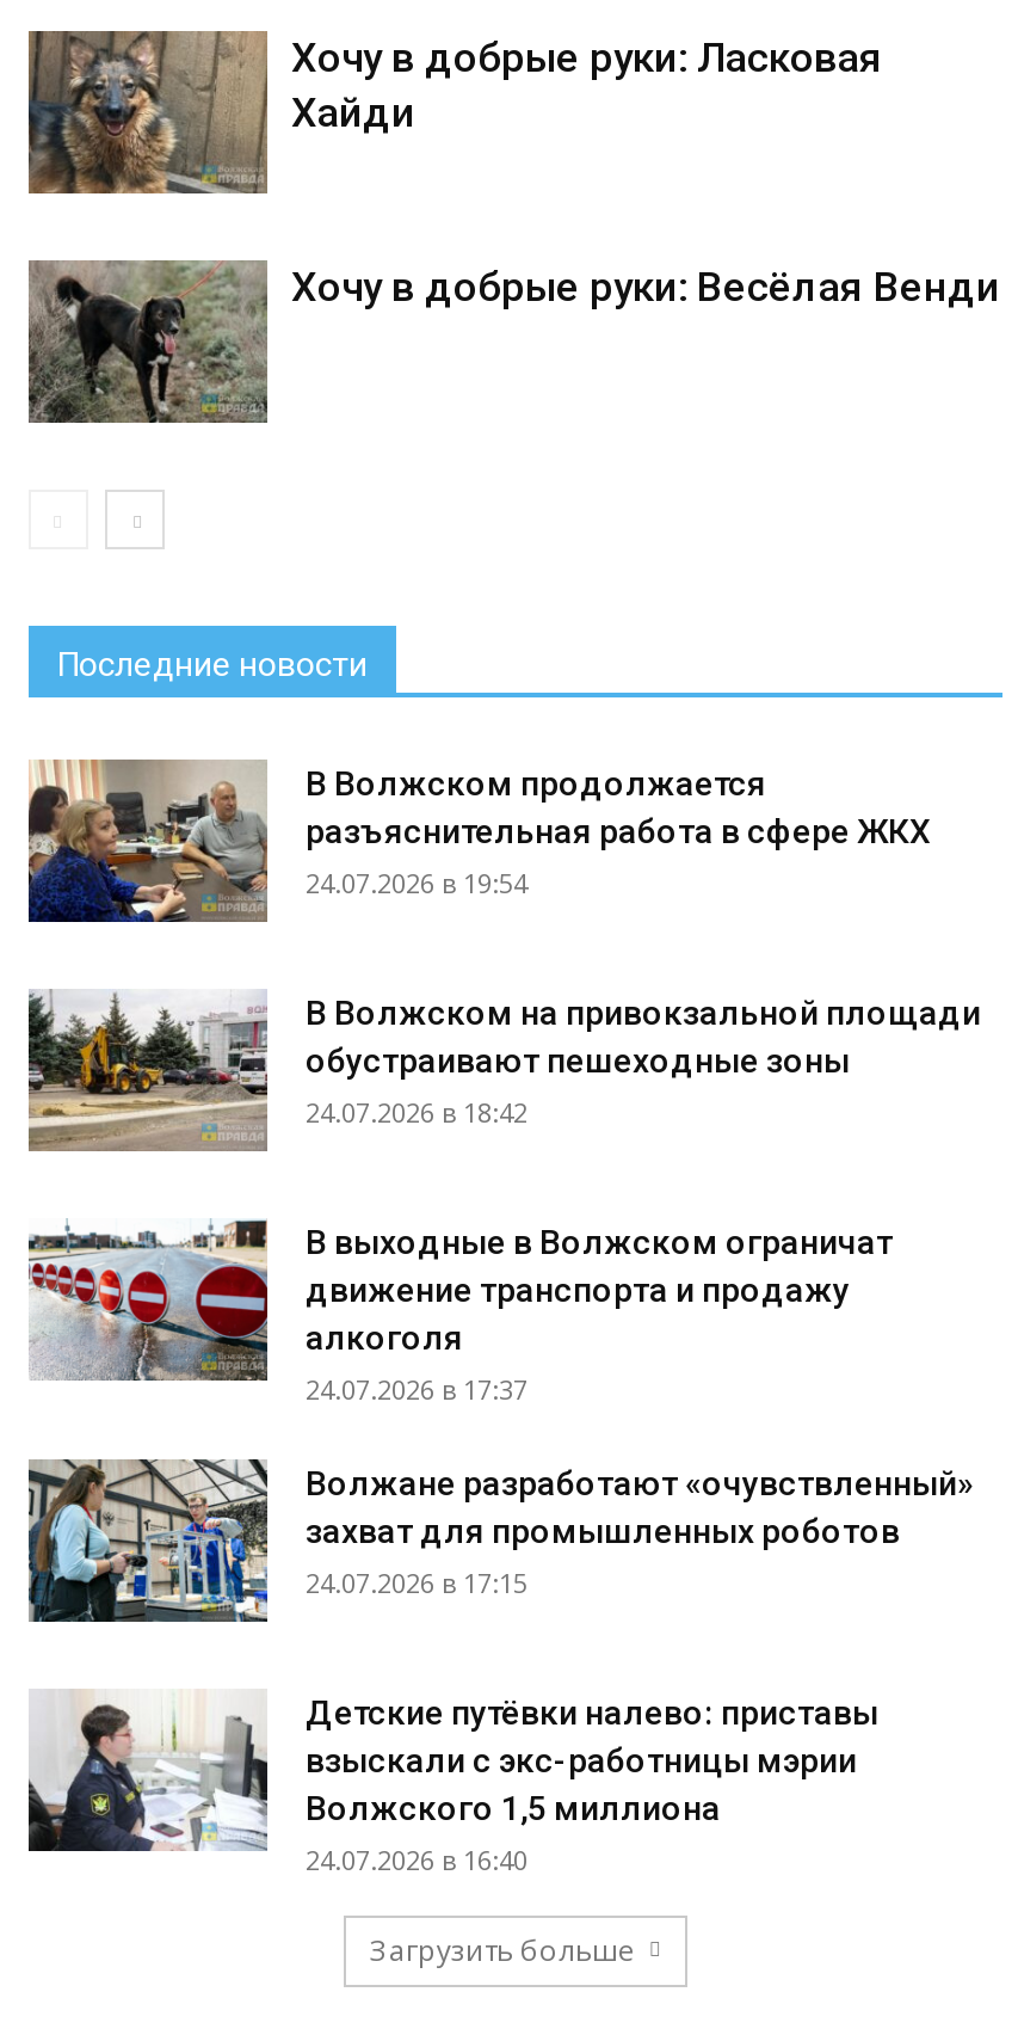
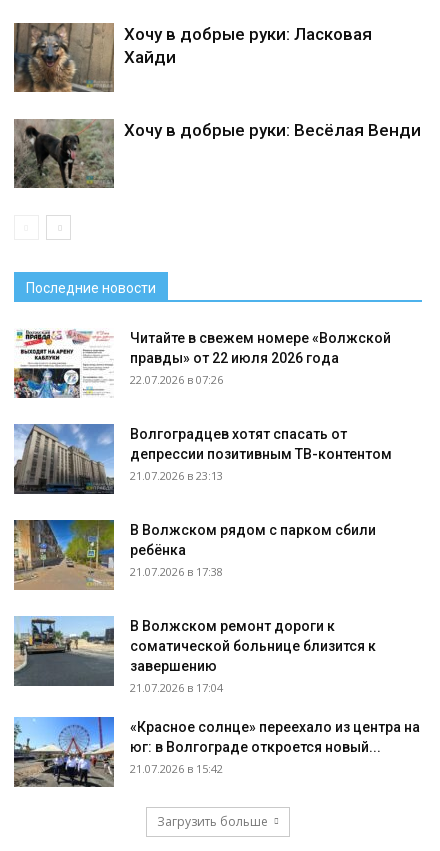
- [image]
- В Волжском продолжается
- разъяснительная работа в сфере ЖКХ
- 24.07.2026 в 19:54
+ [image]
+ Читайте в свежем номере «Волжской
+ правды» от 22 июля 2026 года
+ 22.07.2026 в 07:26

- [image]
- В Волжском на привокзальной площади
- обустраивают пешеходные зоны
- 24.07.2026 в 18:42
+ [image]
+ Волгоградцев хотят спасать от
+ депрессии позитивным ТВ-контентом
+ 21.07.2026 в 23:13

- [image]
- В выходные в Волжском ограничат
- движение транспорта и продажу
- алкоголя
- 24.07.2026 в 17:37
+ [image]
+ В Волжском рядом с парком сбили
+ ребёнка
+ 21.07.2026 в 17:38

- [image]
- Волжане разработают «очувствленный»
- захват для промышленных роботов
- 24.07.2026 в 17:15
+ [image]
+ В Волжском ремонт дороги к
+ соматической больнице близится к
+ завершению
+ 21.07.2026 в 17:04

- [image]
- Детские путёвки налево: приставы
- взыскали с экс-работницы мэрии
- Волжского 1,5 миллиона
- 24.07.2026 в 16:40
+ [image]
+ «Красное солнце» переехало из центра на
+ юг: в Волгограде откроется новый...
+ 21.07.2026 в 15:42
